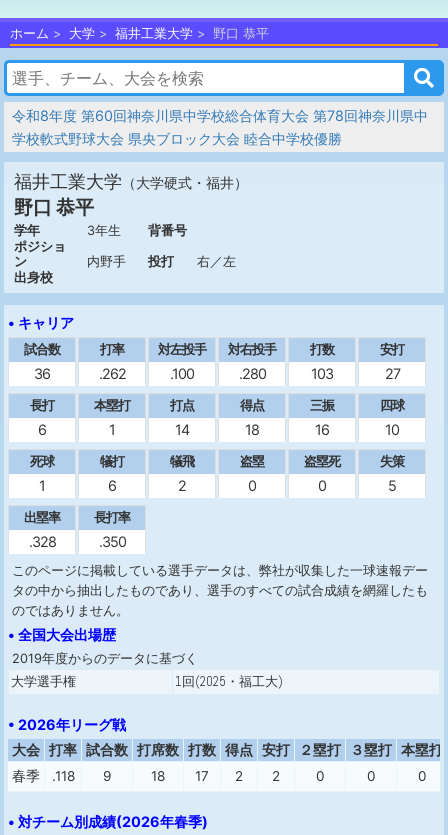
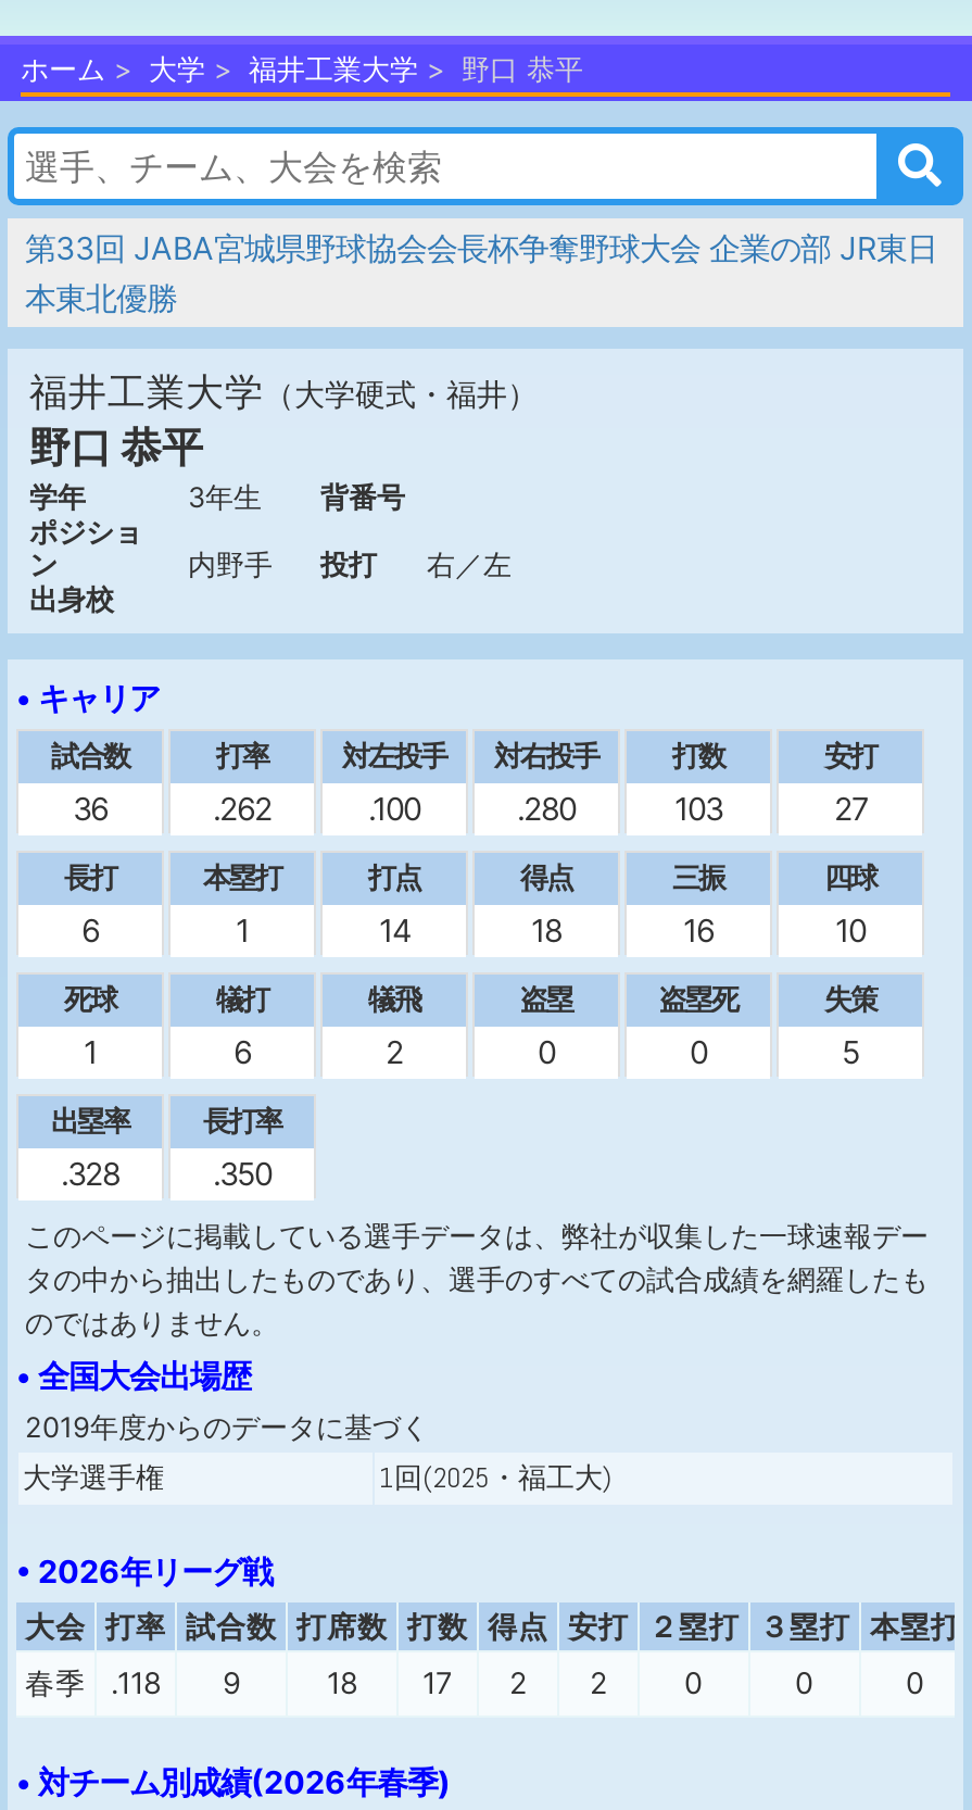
- 令和8年度 第60回神奈川県中学校総合体育大会 第78回神奈川県中
- 学校軟式野球大会 県央ブロック大会 睦合中学校優勝
+ 第33回 JABA宮城県野球協会会長杯争奪野球大会 企業の部 JR東日
+ 本東北優勝
